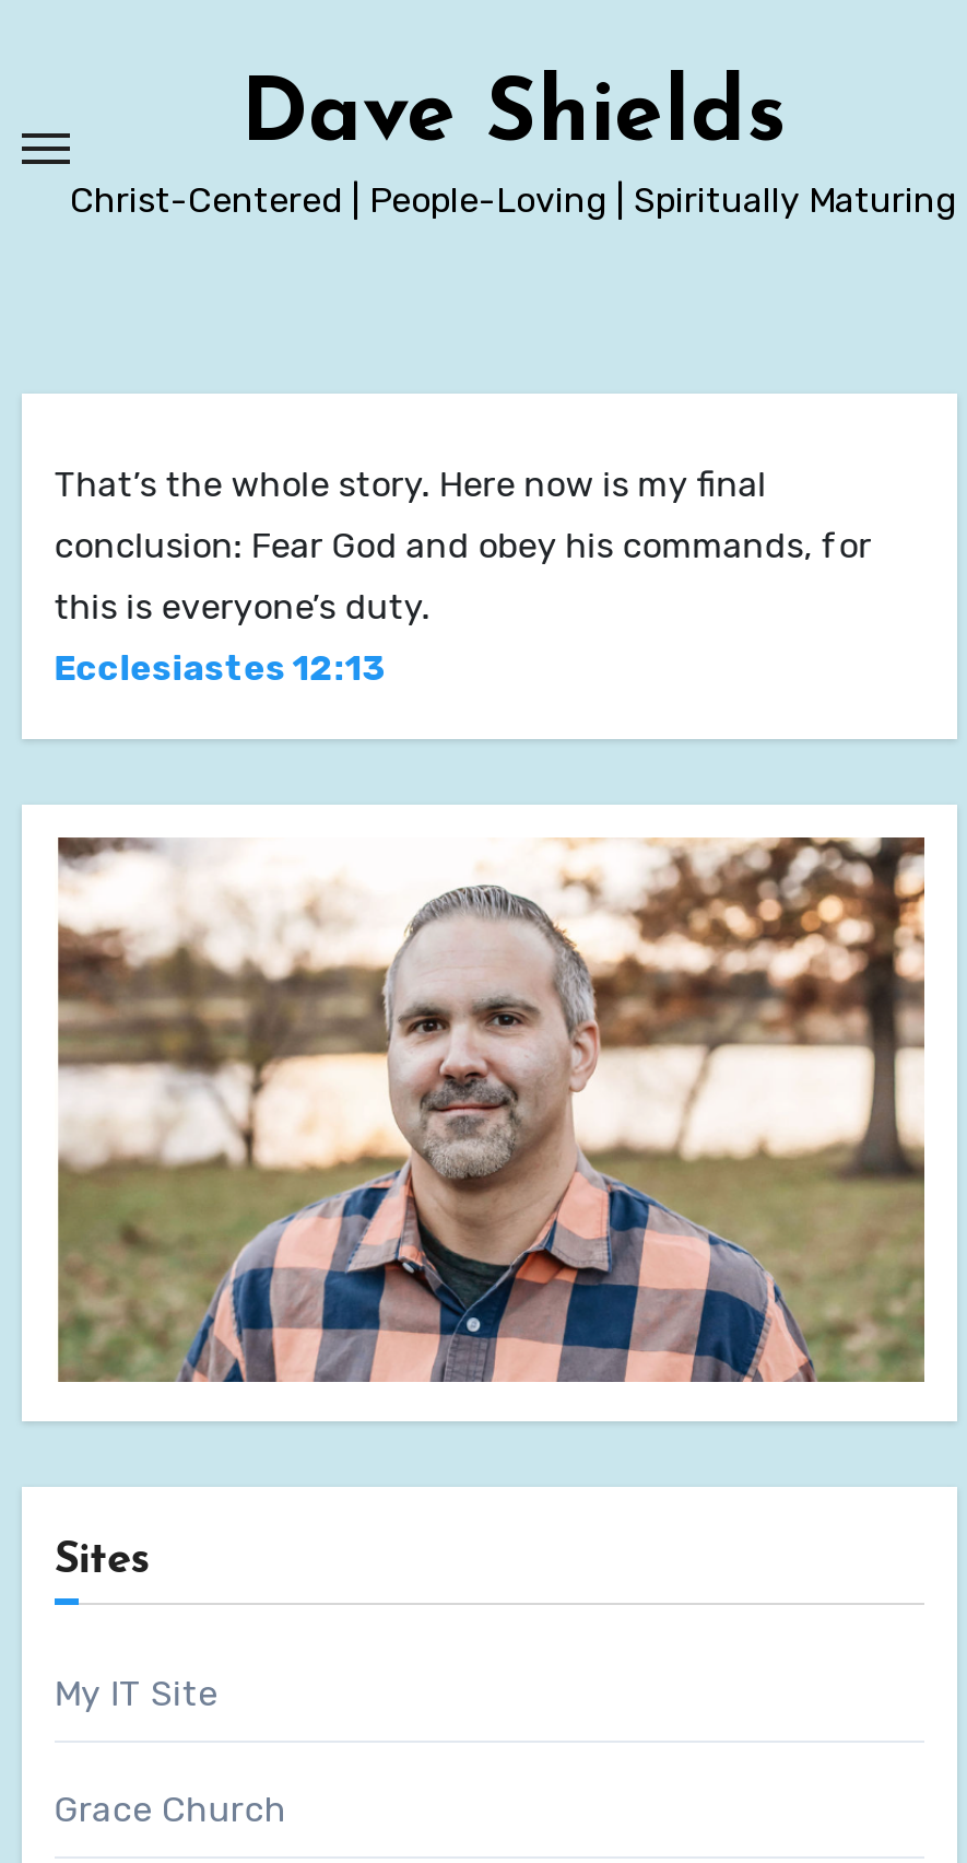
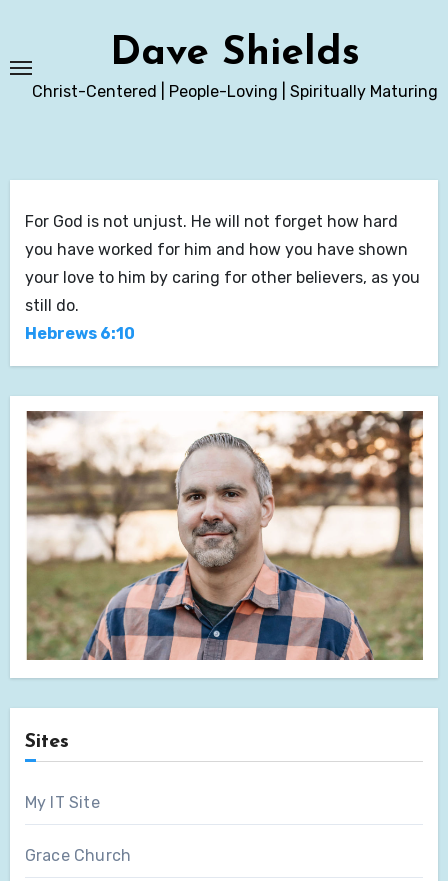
- That’s the whole story. Here now is my final
- conclusion: Fear God and obey his commands, for
- this is everyone’s duty.
- Ecclesiastes 12:13
+ For God is not unjust. He will not forget how hard
+ you have worked for him and how you have shown
+ your love to him by caring for other believers, as you
+ still do.
+ Hebrews 6:10
